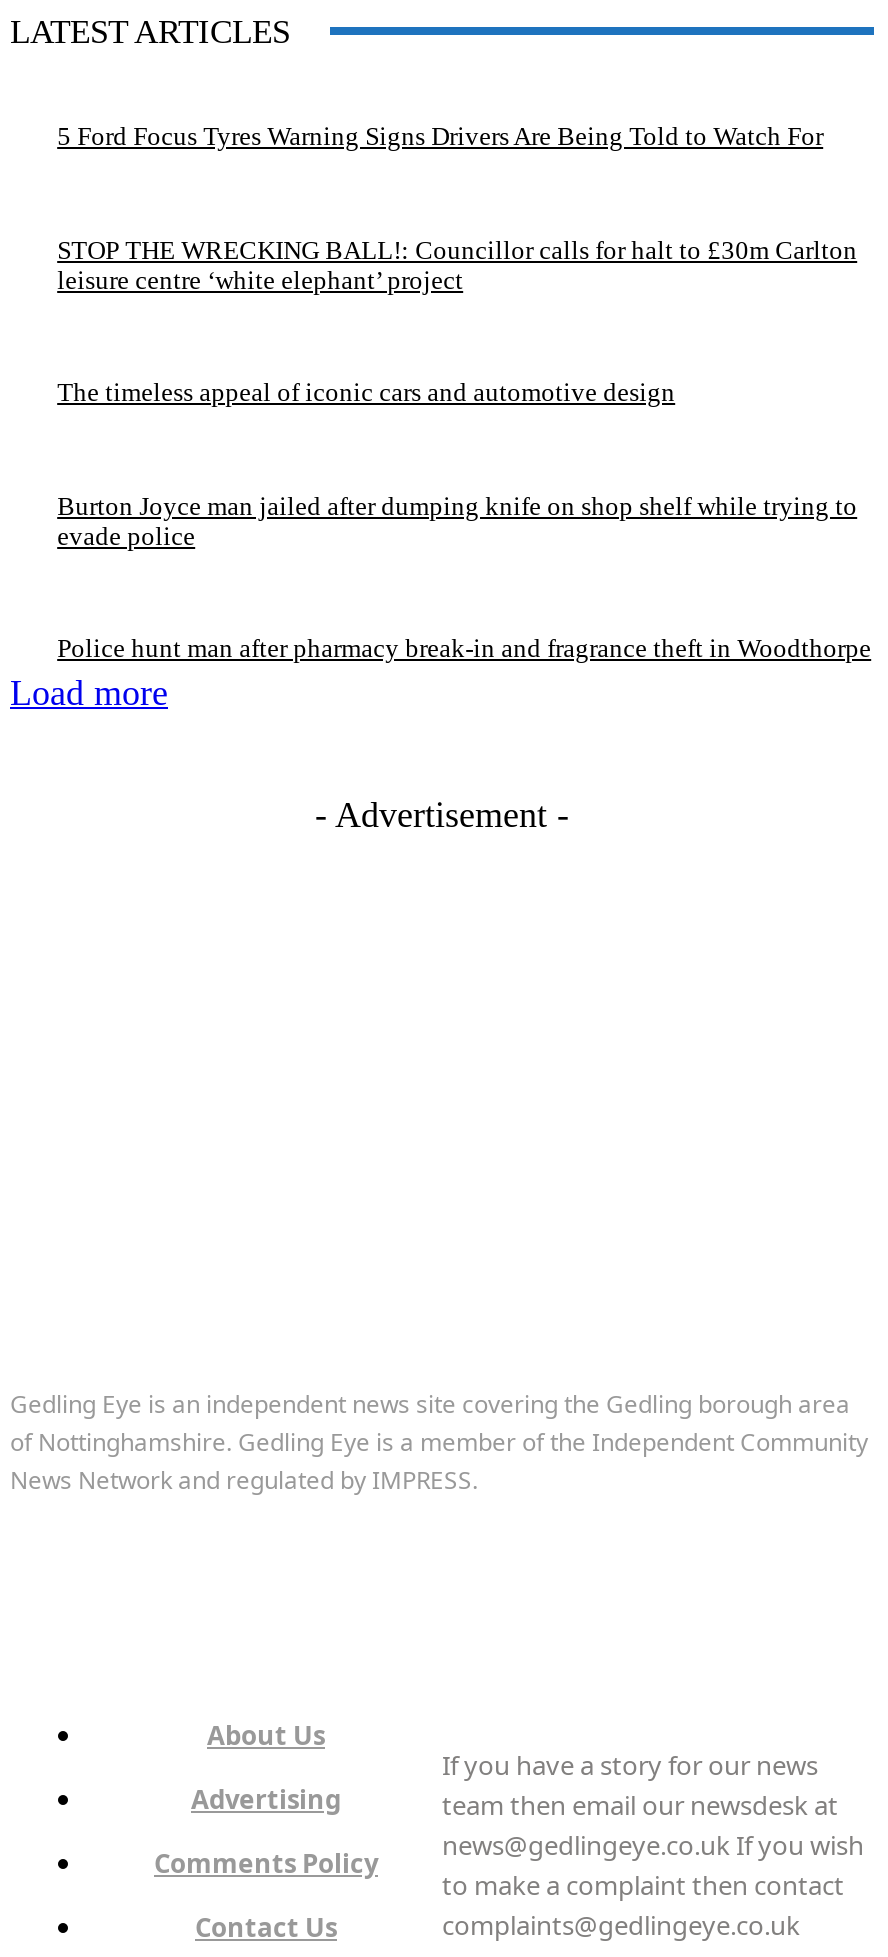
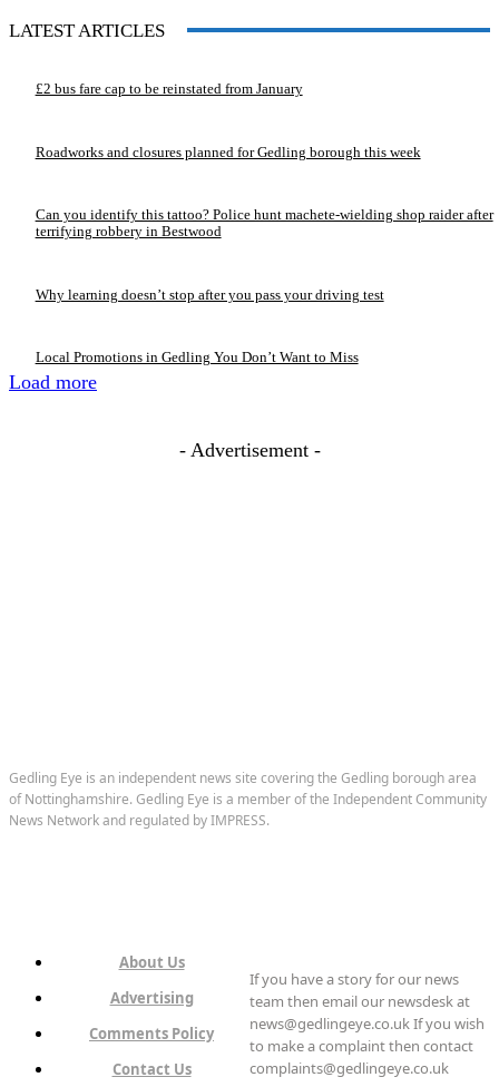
- 5 Ford Focus Tyres Warning Signs Drivers Are Being Told to Watch For
+ £2 bus fare cap to be reinstated from January

- STOP THE WRECKING BALL!: Councillor calls for halt to £30m Carlton
- leisure centre ‘white elephant’ project
+ Roadworks and closures planned for Gedling borough this week

- The timeless appeal of iconic cars and automotive design
+ Can you identify this tattoo? Police hunt machete-wielding shop raider after
+ terrifying robbery in Bestwood

- Burton Joyce man jailed after dumping knife on shop shelf while trying to
- evade police
+ Why learning doesn’t stop after you pass your driving test

- Police hunt man after pharmacy break‑in and fragrance theft in Woodthorpe
+ Local Promotions in Gedling You Don’t Want to Miss
